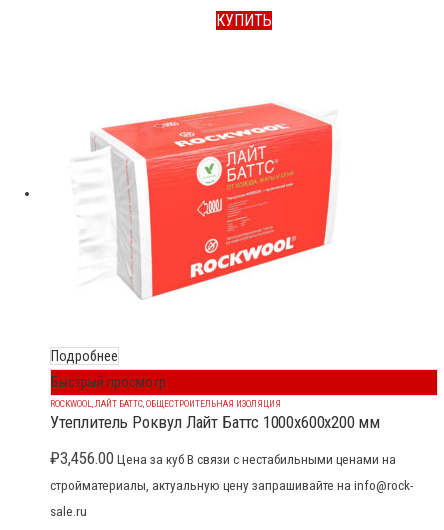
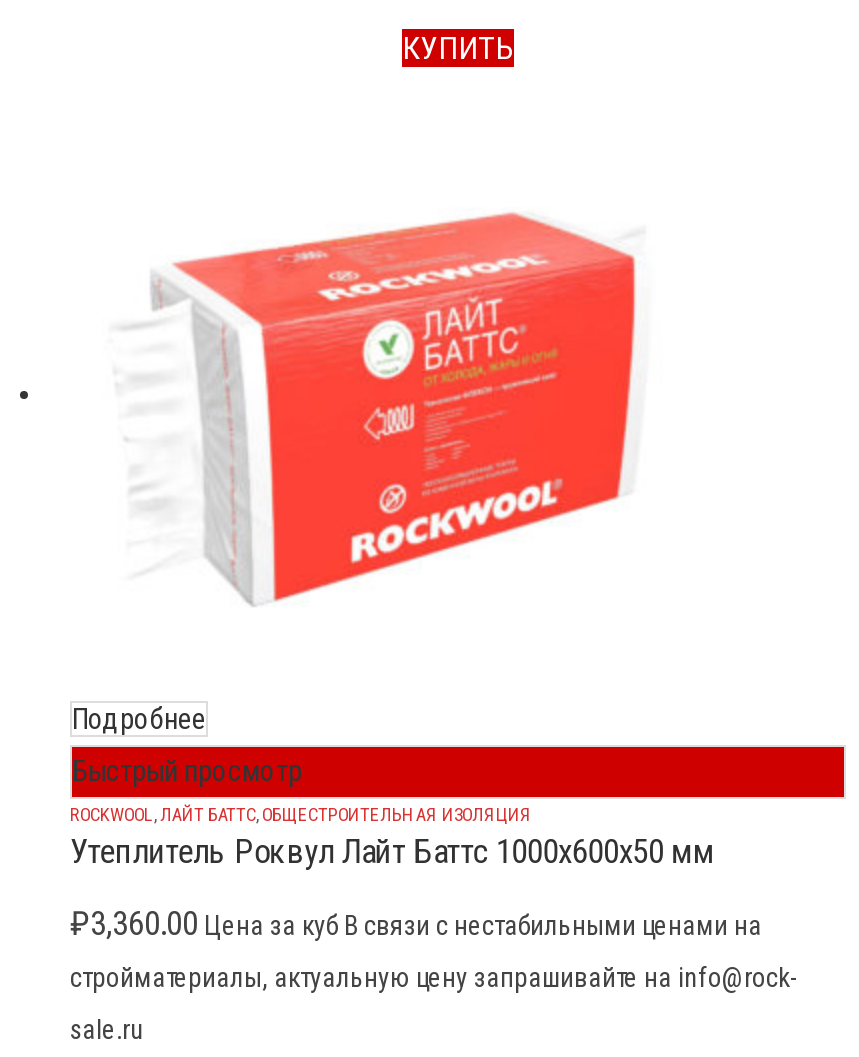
- Утеплитель Роквул Лайт Баттс 1000x600x200 мм
+ Утеплитель Роквул Лайт Баттс 1000x600x50 мм

- ₽3,456.00 Цена за куб В связи с нестабильными ценами на
+ ₽3,360.00 Цена за куб В связи с нестабильными ценами на
